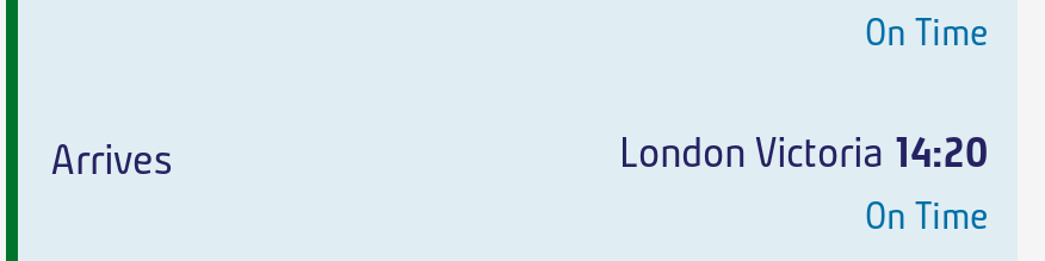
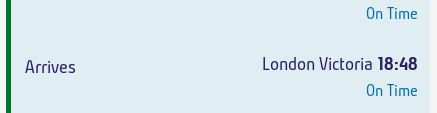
- London Victoria 14:20
+ London Victoria 18:48
